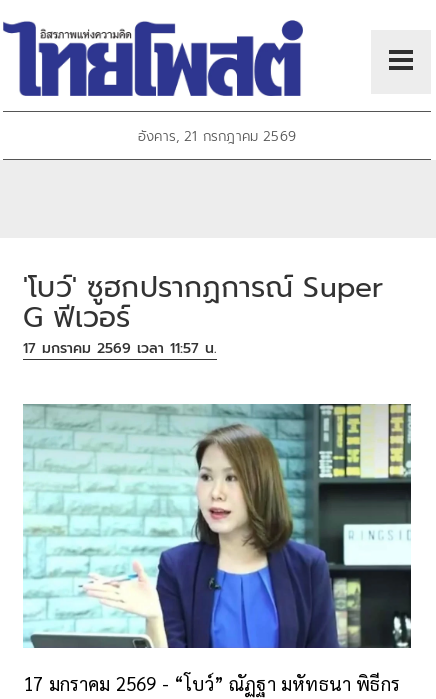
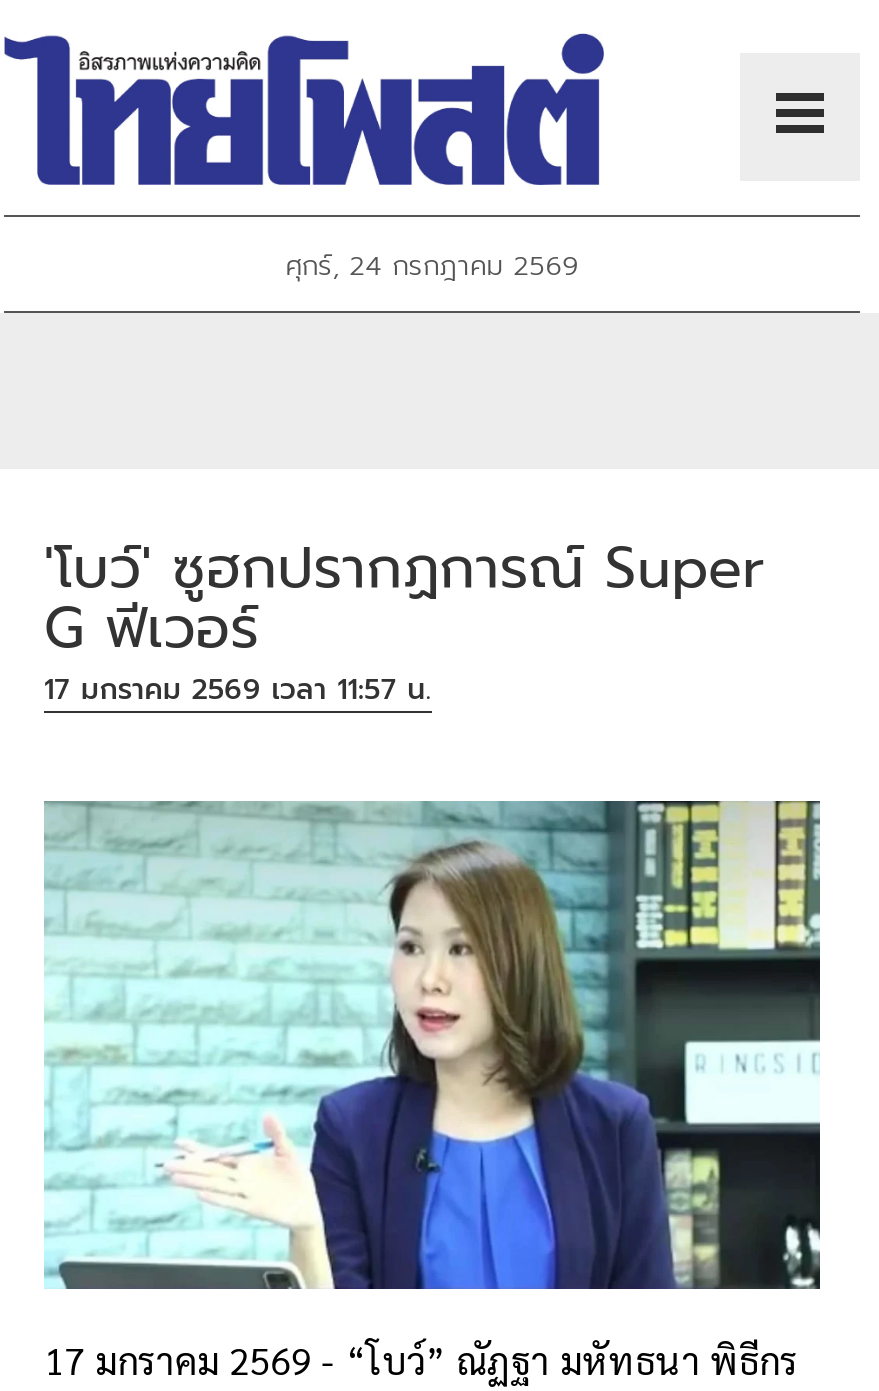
- อังคาร, 21 กรกฎาคม 2569
+ ศุกร์, 24 กรกฎาคม 2569
